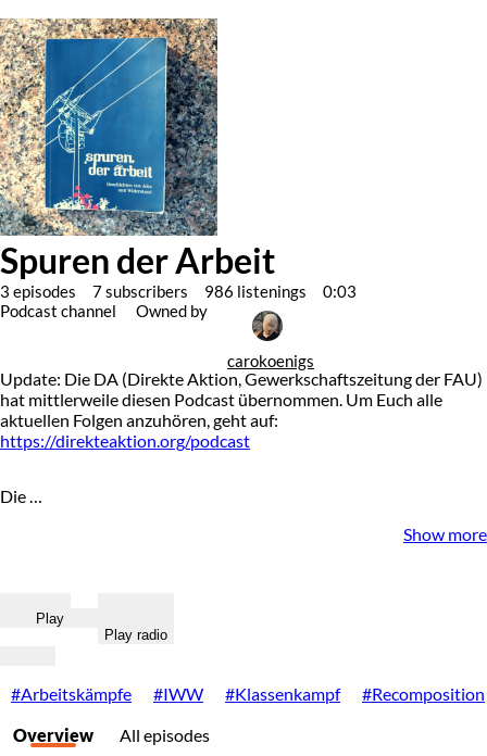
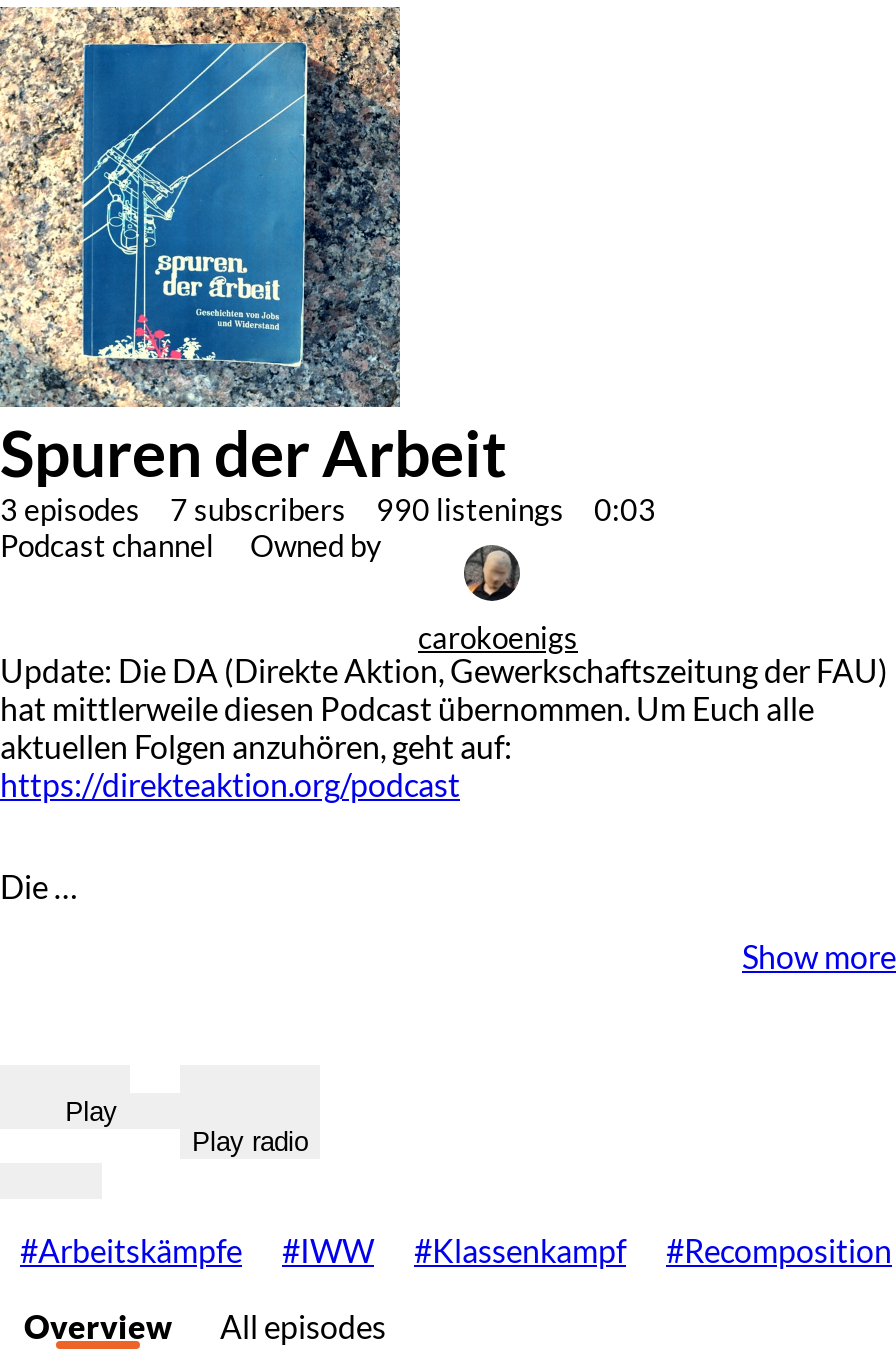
- 3 episodes 7 subscribers 986 listenings 0:03
+ 3 episodes 7 subscribers 990 listenings 0:03
